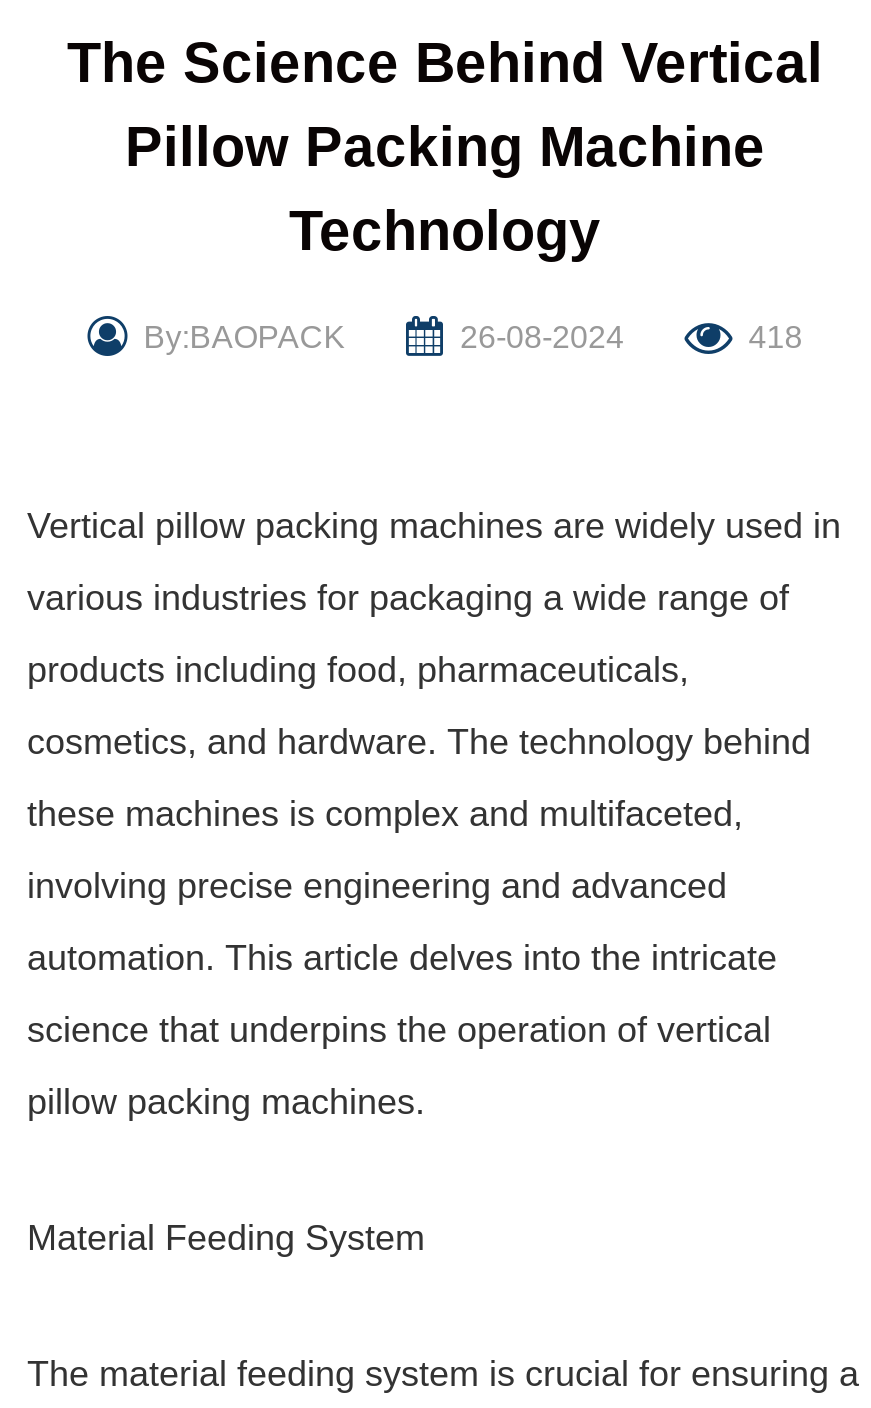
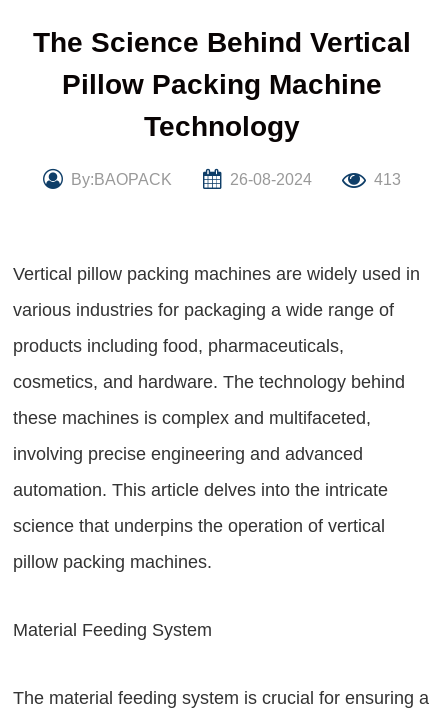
- 418
+ 413
